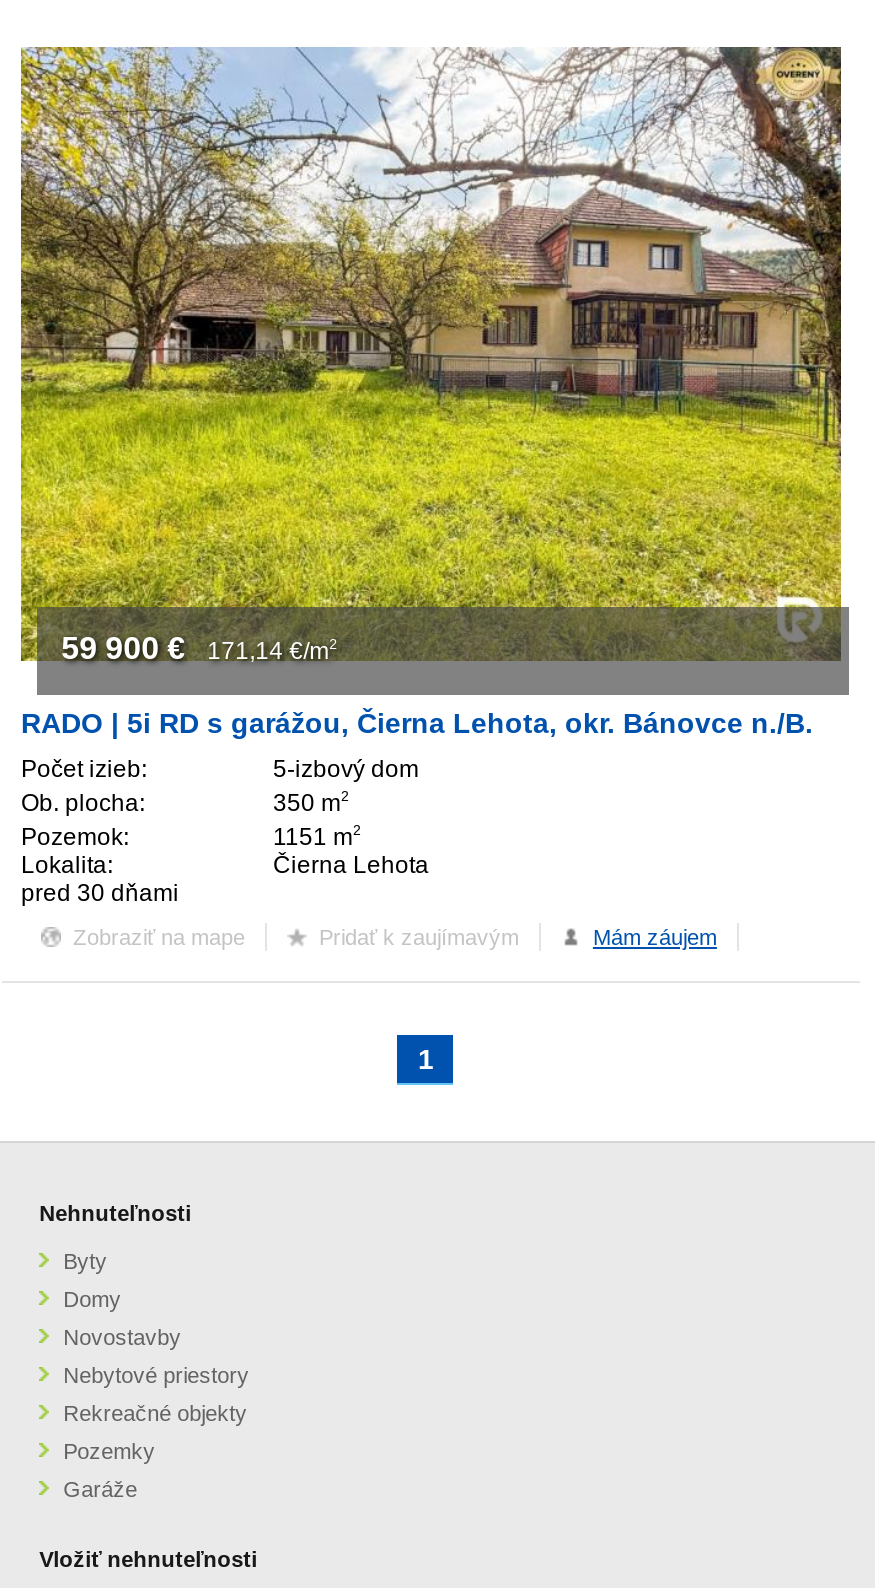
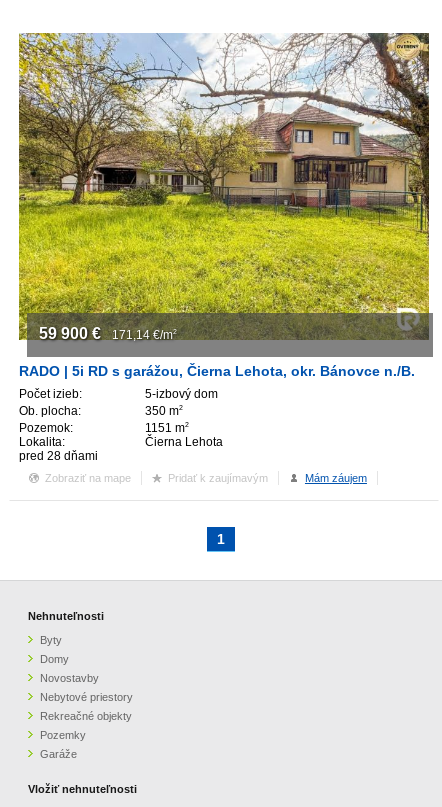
- pred 30 dňami
+ pred 28 dňami
